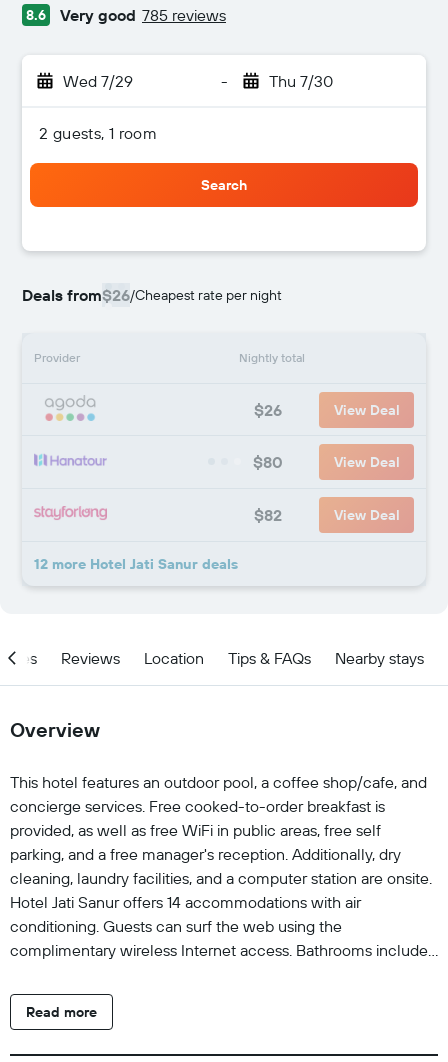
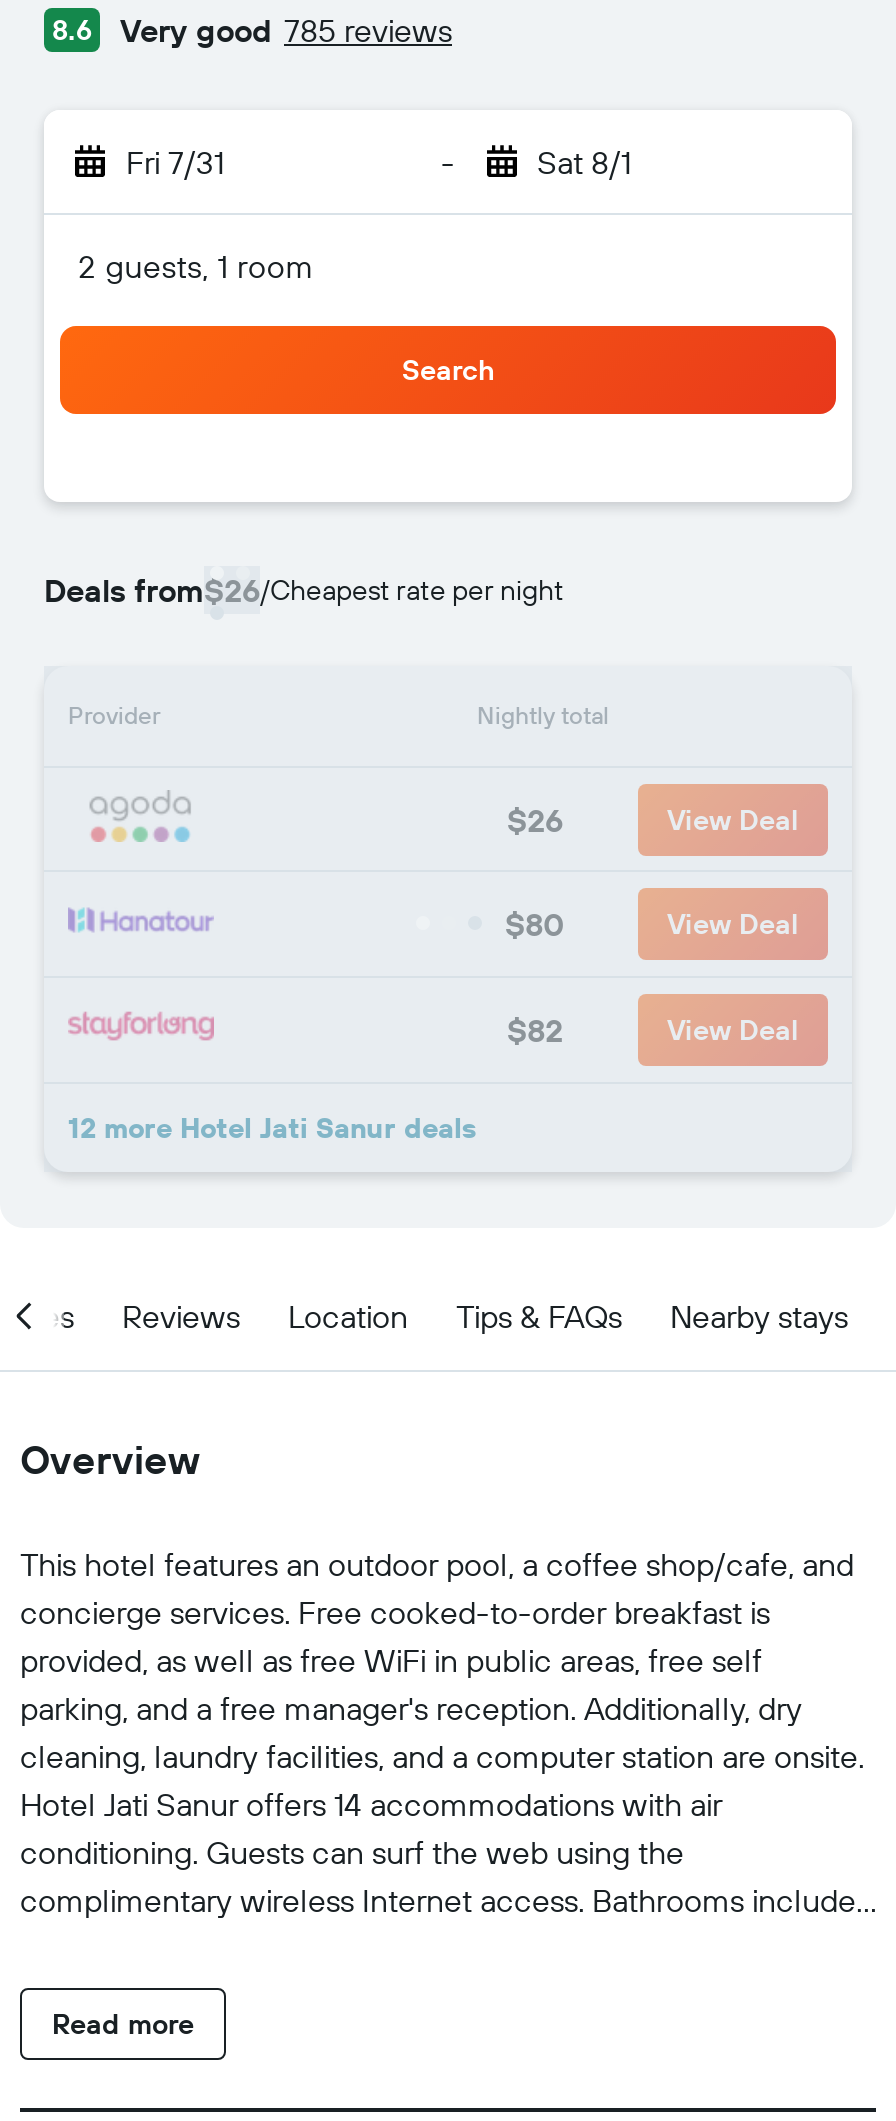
- Wed 7/29
+ Fri 7/31

- Thu 7/30
+ Sat 8/1
